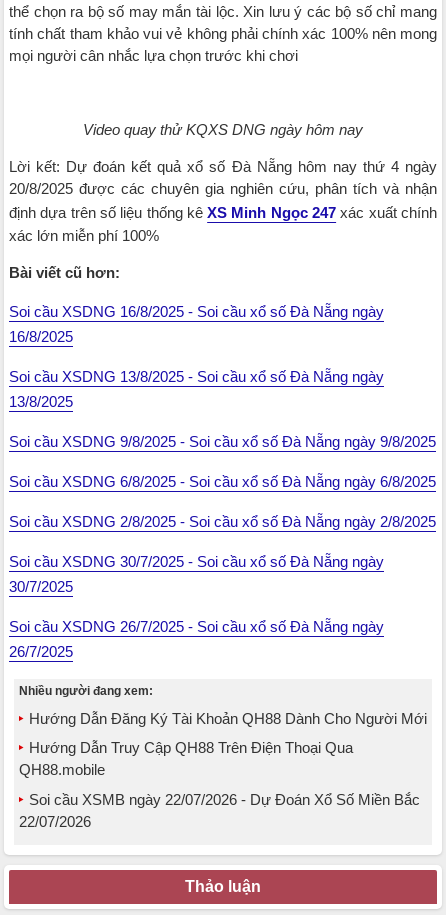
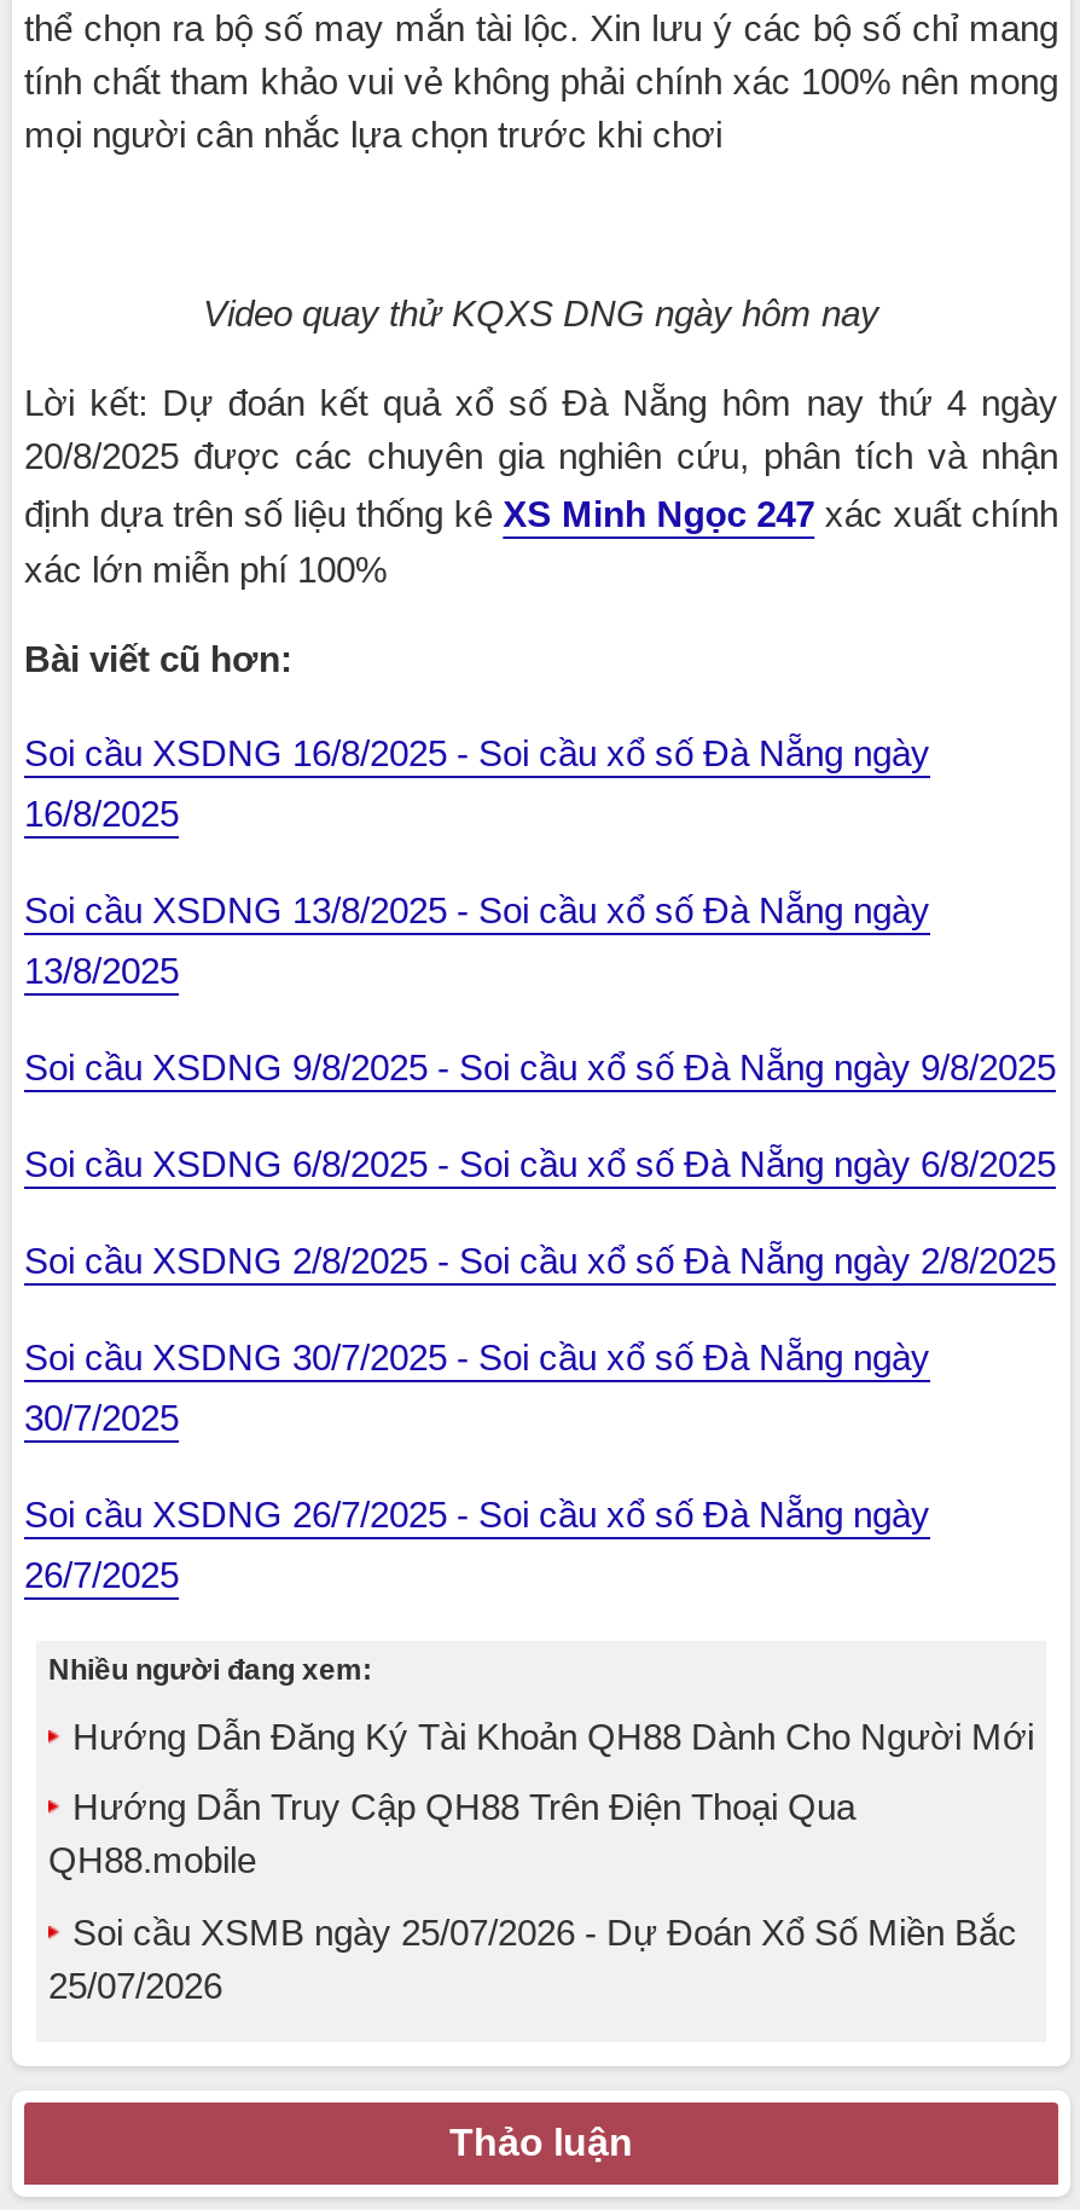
- Soi cầu XSMB ngày 22/07/2026 - Dự Đoán Xổ Số Miền Bắc
+ Soi cầu XSMB ngày 25/07/2026 - Dự Đoán Xổ Số Miền Bắc

- 22/07/2026
+ 25/07/2026
